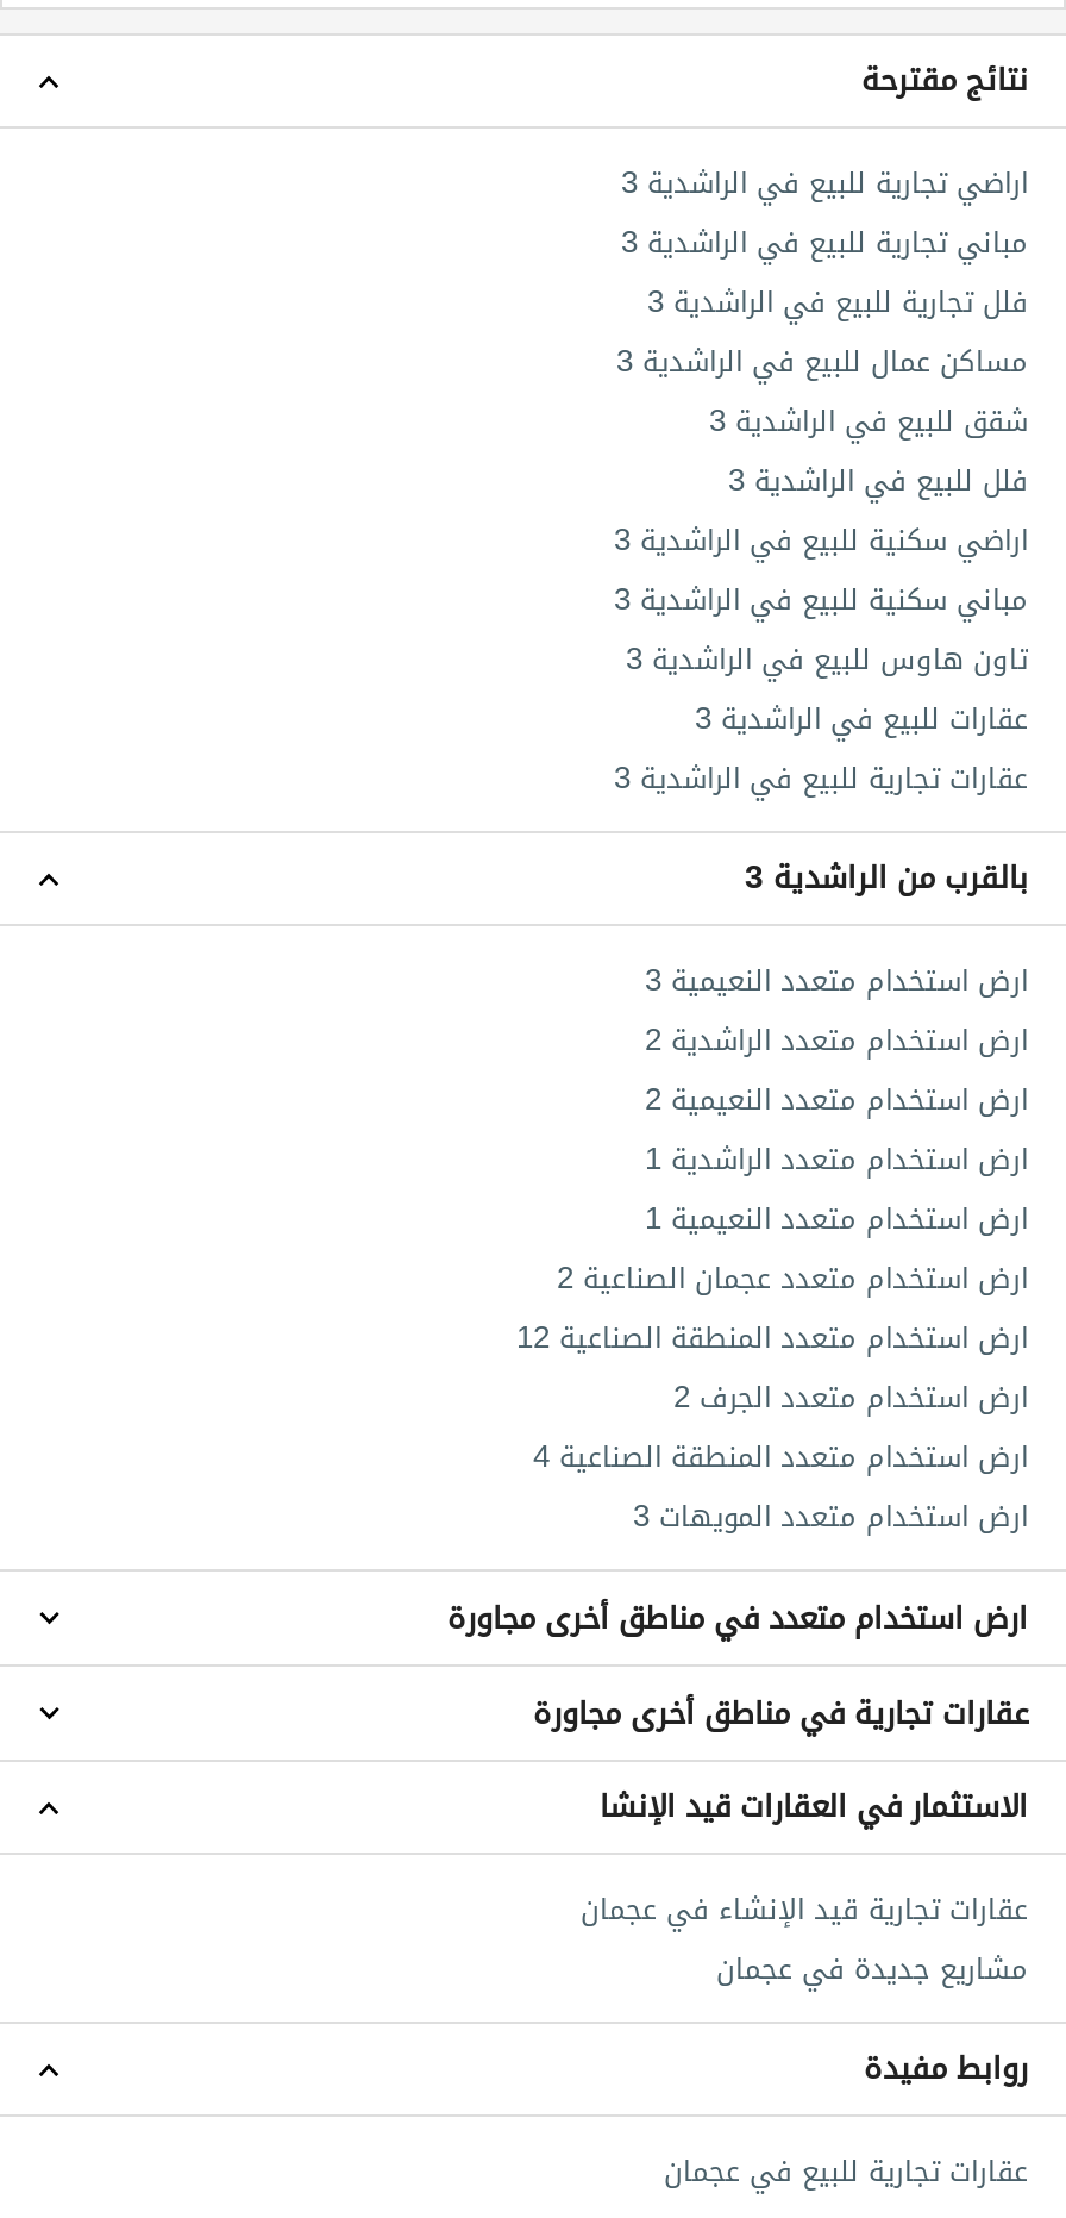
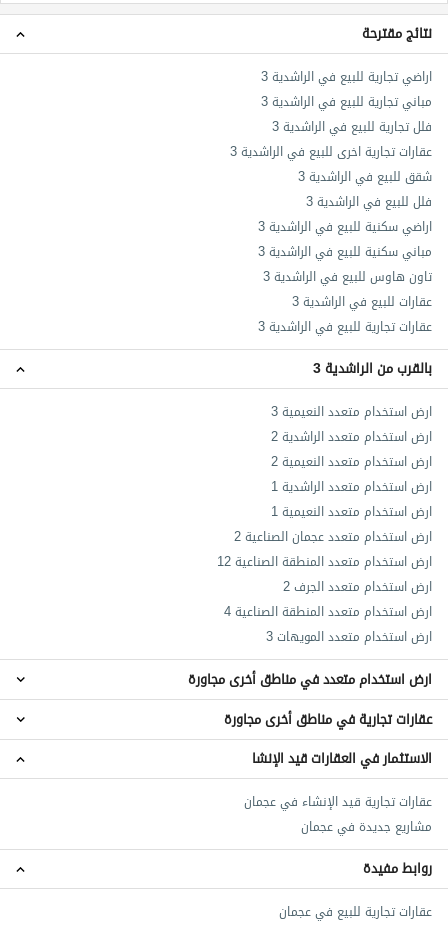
- مساكن عمال للبيع في الراشدية 3
+ عقارات تجارية اخرى للبيع في الراشدية 3
